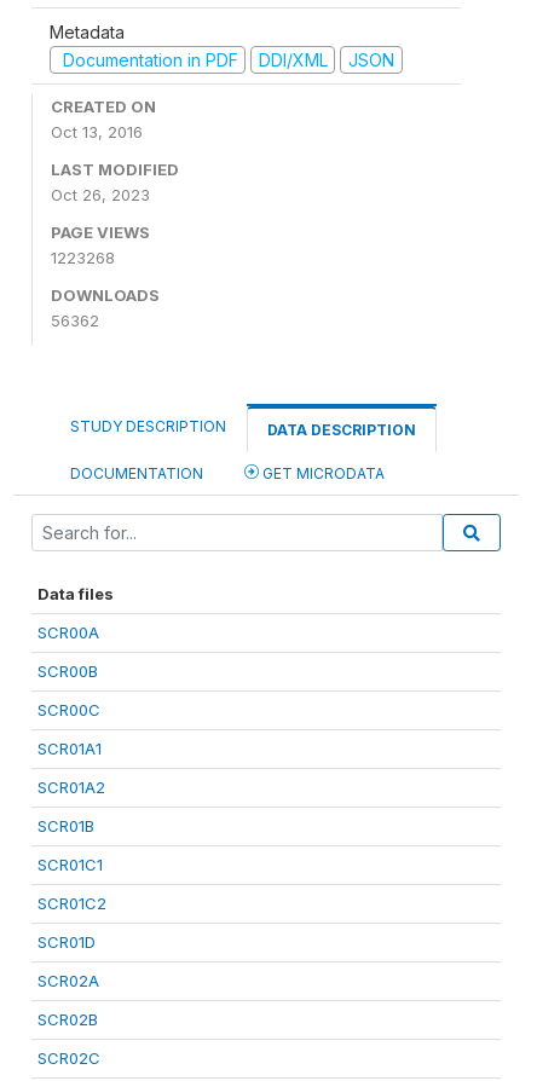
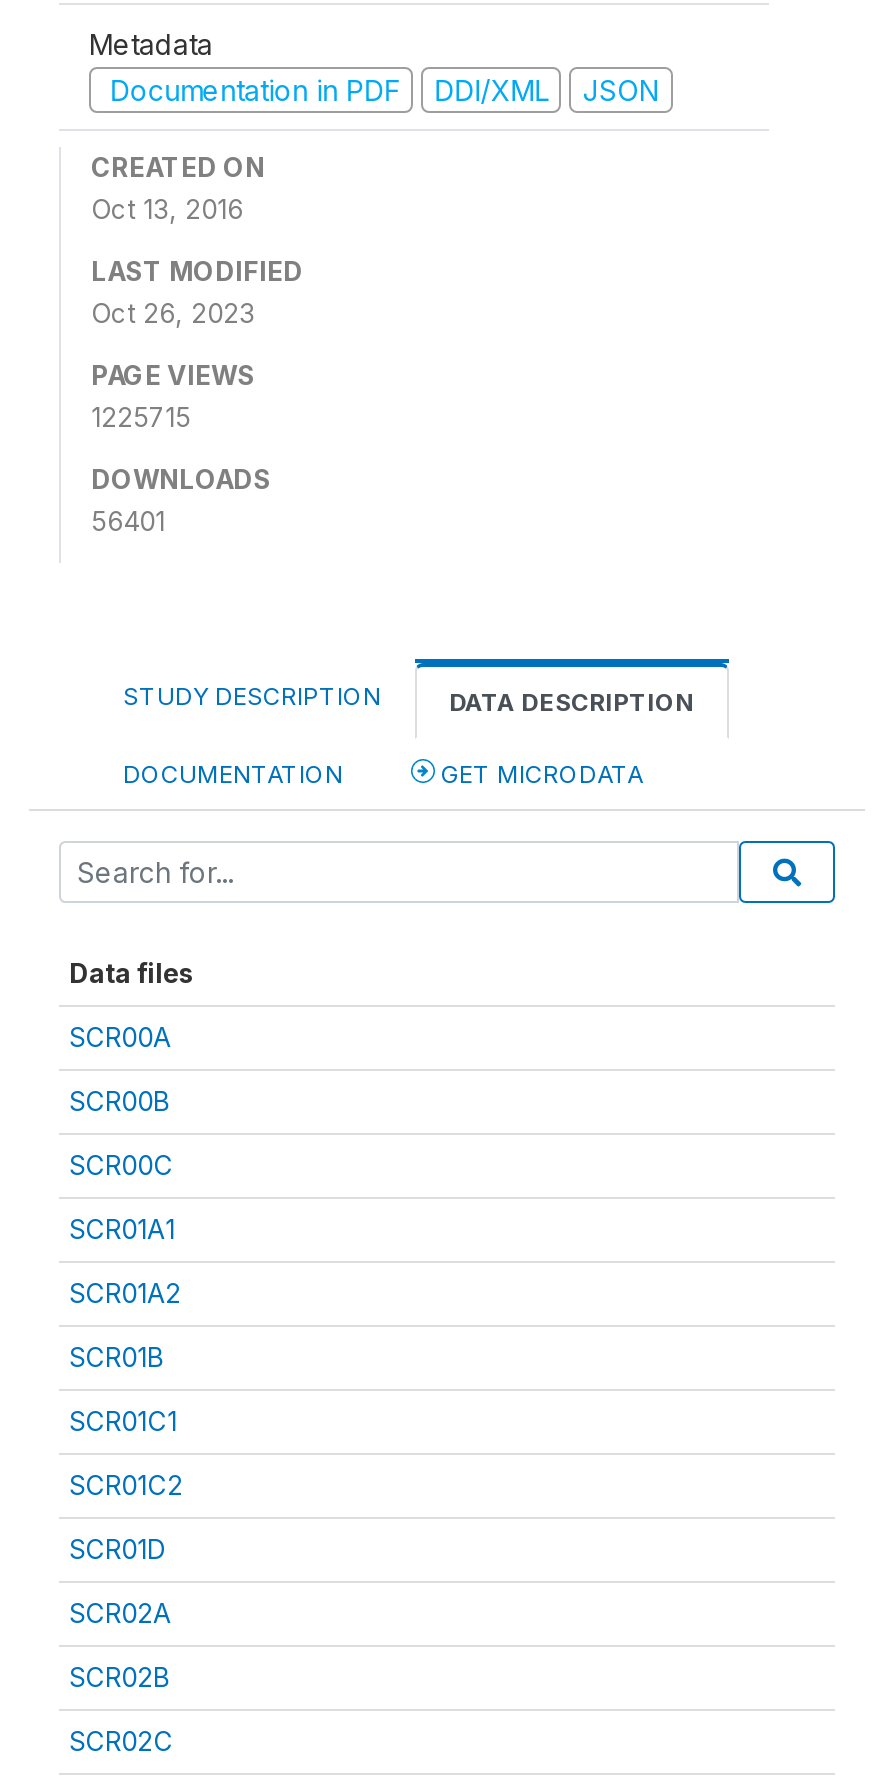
- 1223268
+ 1225715

- 56362
+ 56401
